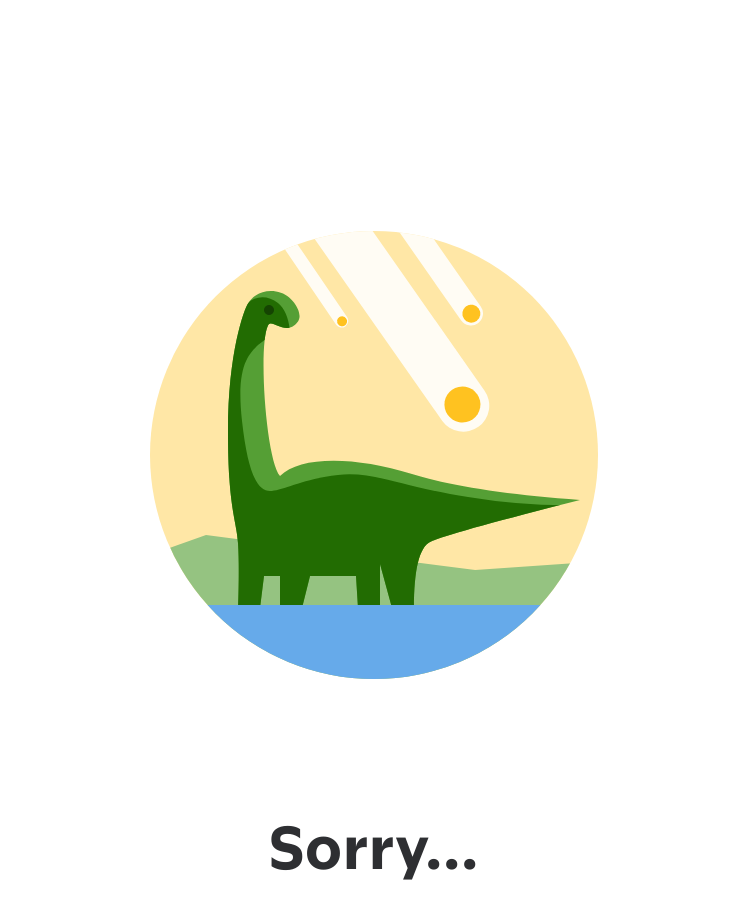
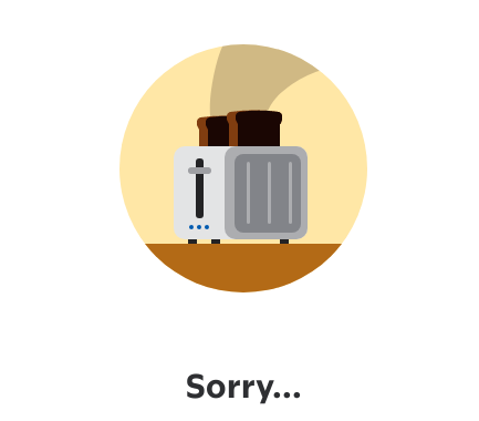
- [image]
+ [image]
